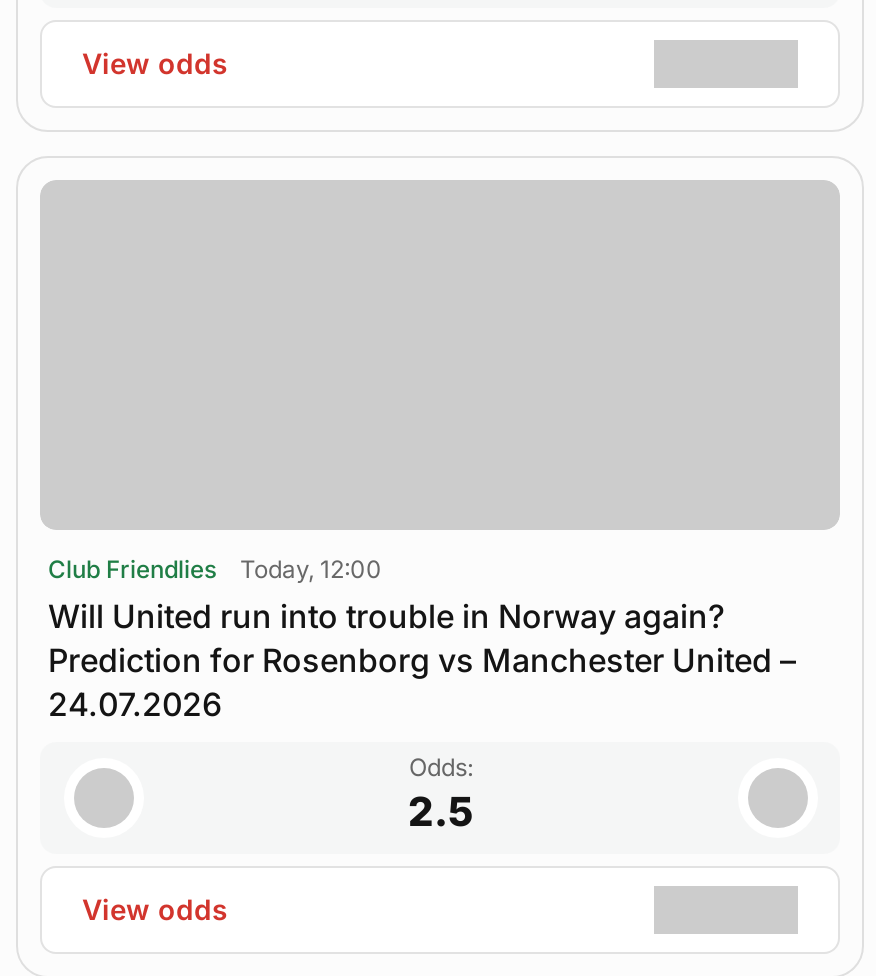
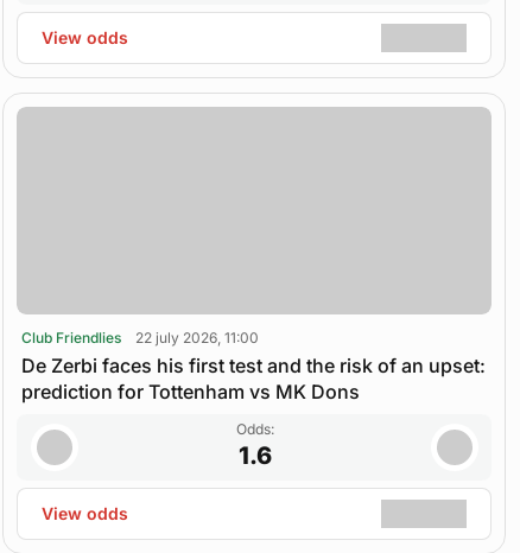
- Today, 12:00
- Will United run into trouble in Norway again?
- Prediction for Rosenborg vs Manchester United –
- 24.07.2026
+ 22 july 2026, 11:00
+ De Zerbi faces his first test and the risk of an upset:
+ prediction for Tottenham vs MK Dons

- 2.5
+ 1.6
